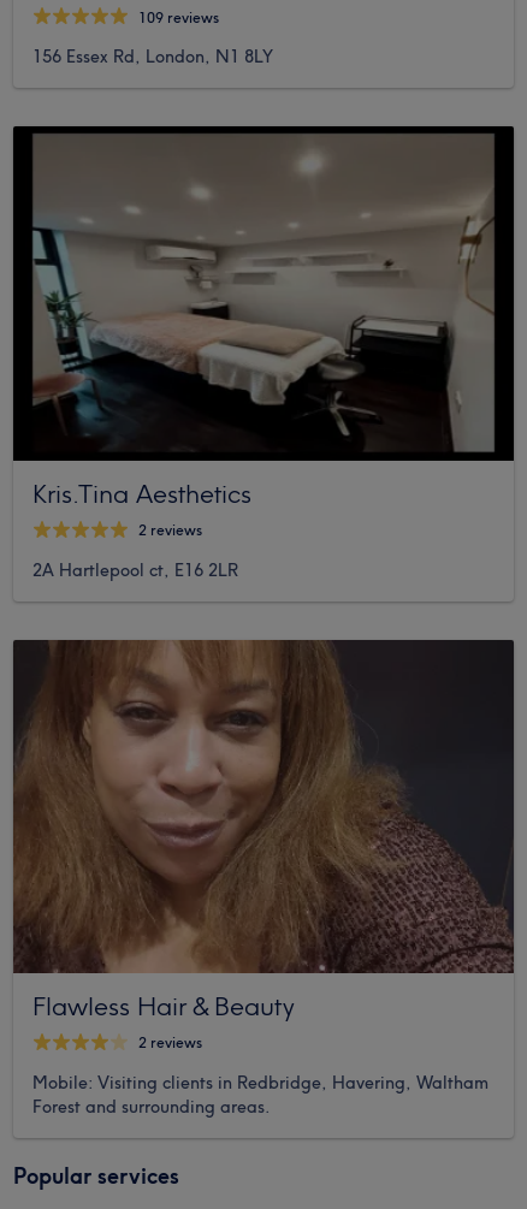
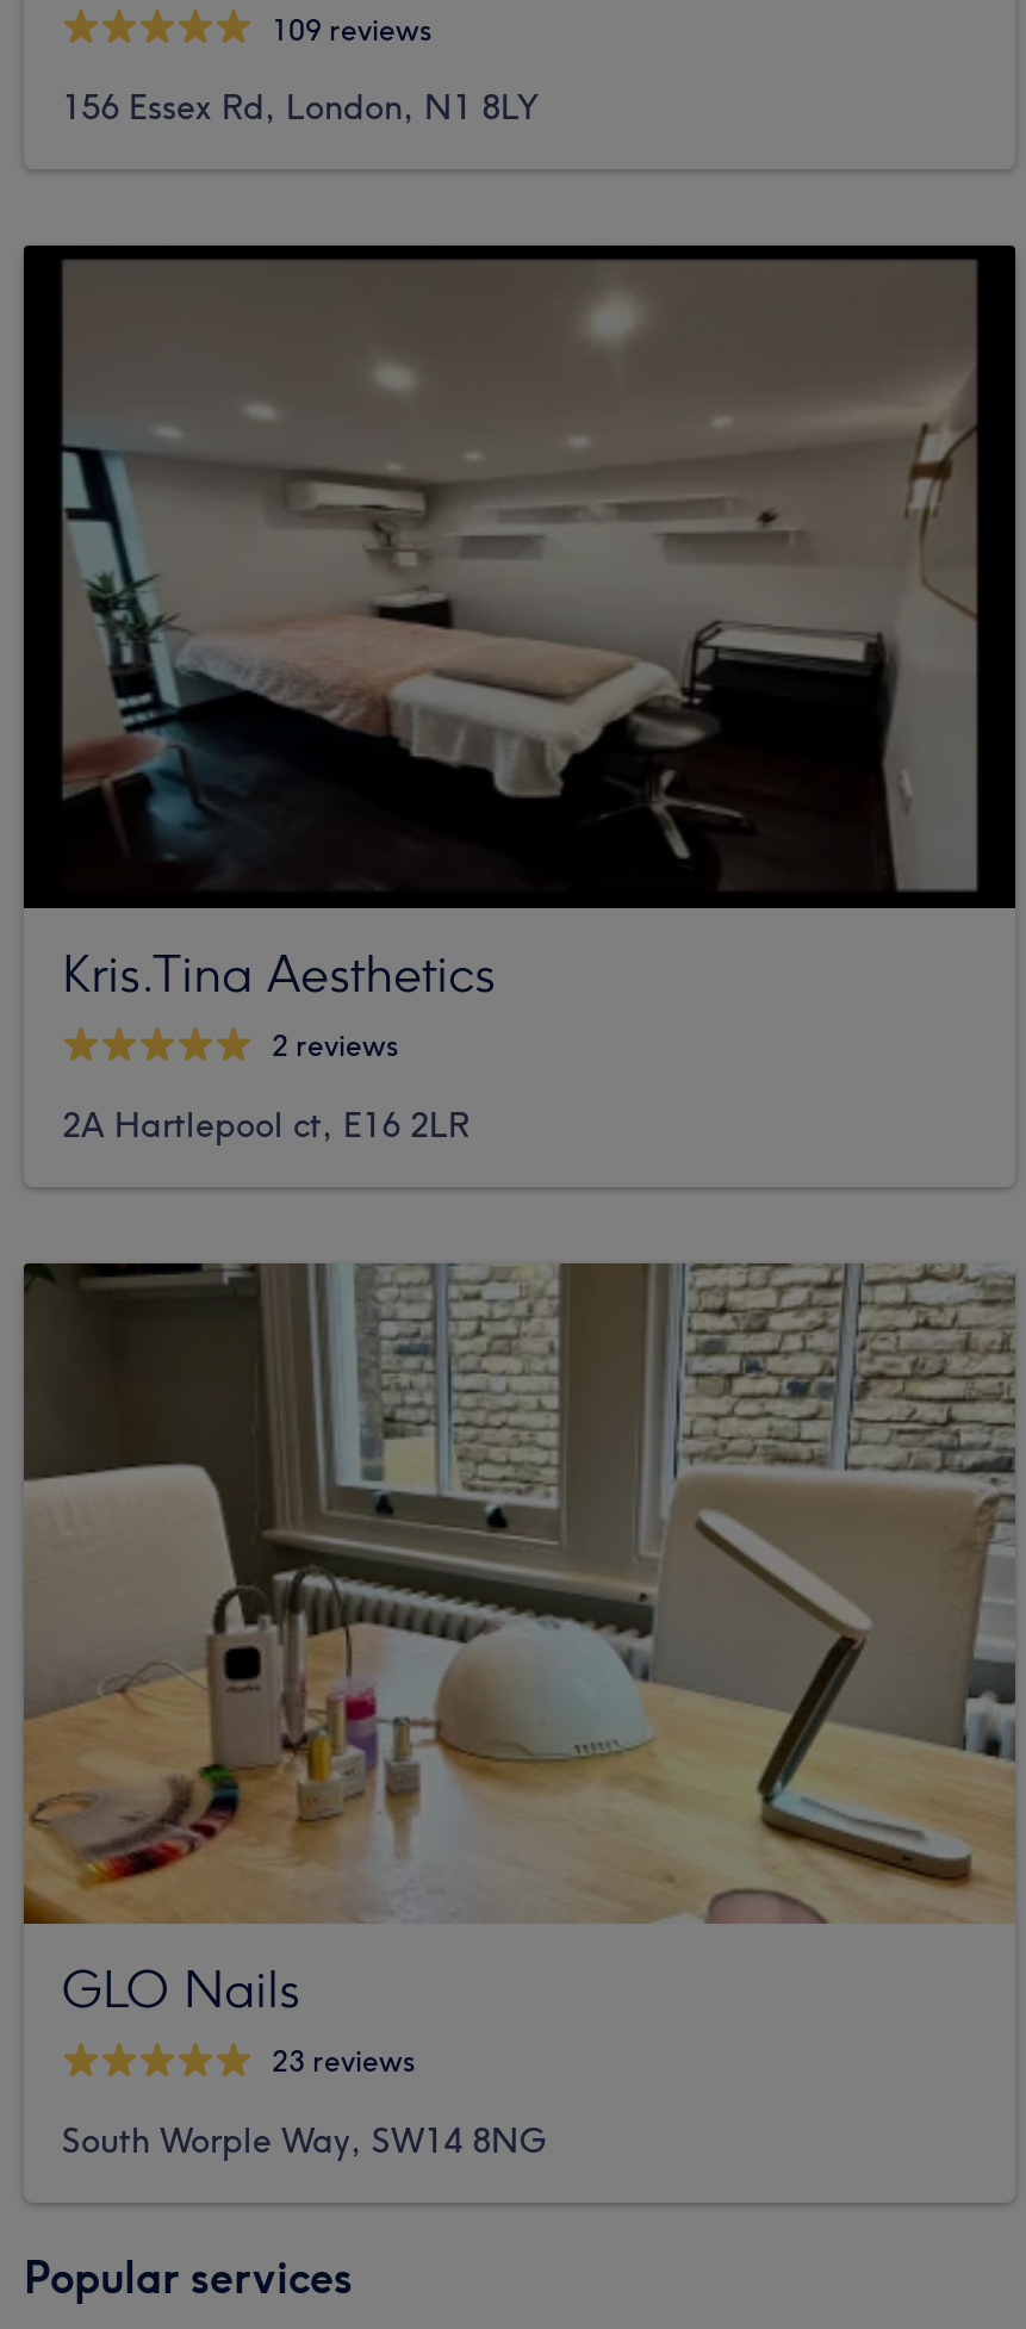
- [image]
- Flawless Hair & Beauty
- 2 reviews
+ [image]
+ GLO Nails
+ 23 reviews

- Mobile: Visiting clients in Redbridge, Havering, Waltham
- Forest and surrounding areas.
+ South Worple Way, SW14 8NG
